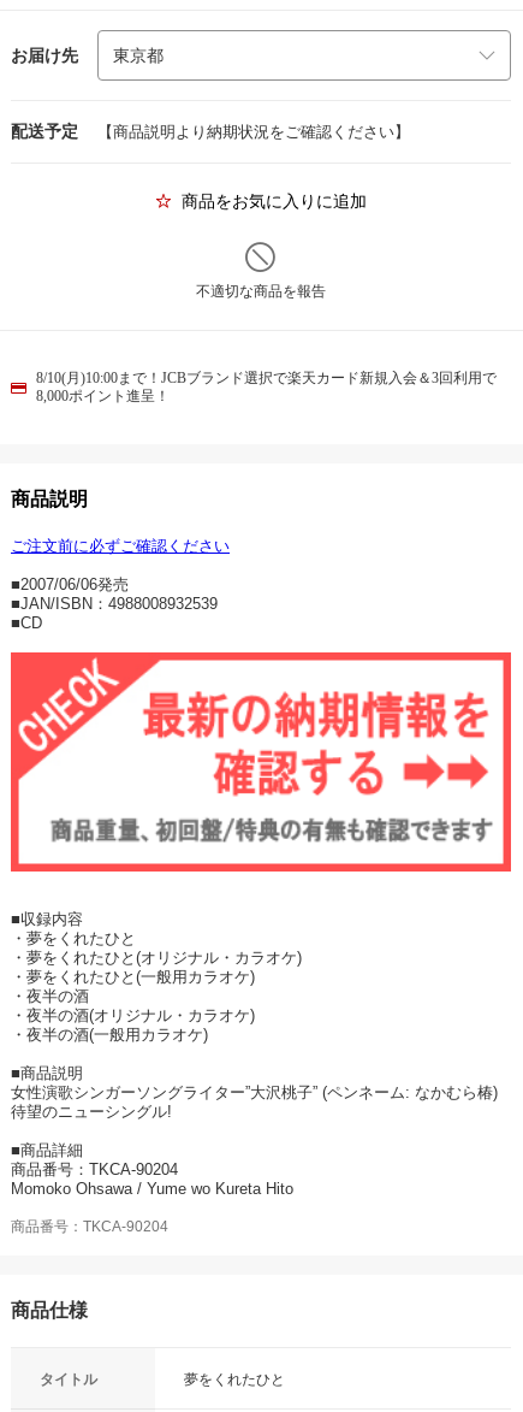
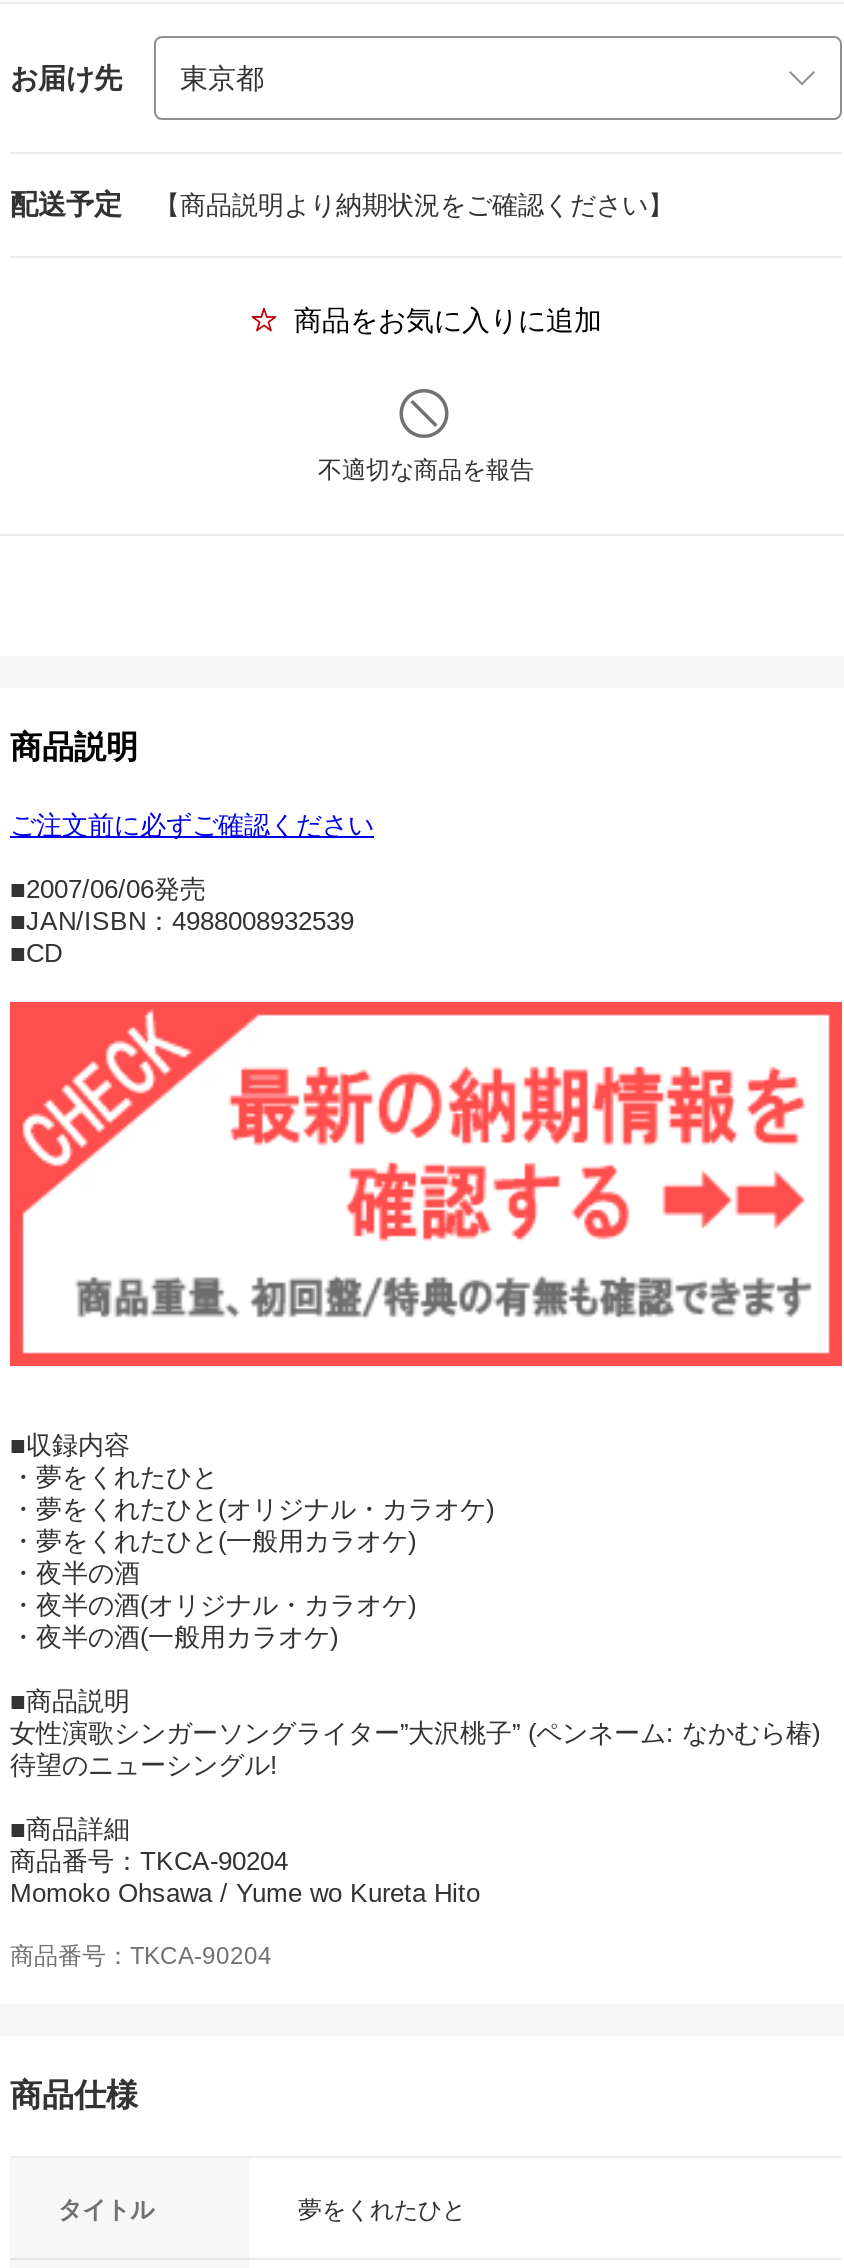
- 8/10(月)10:00まで！JCBブランド選択で楽天カード新規入会＆3回利用で
- 8,000ポイント進呈！
